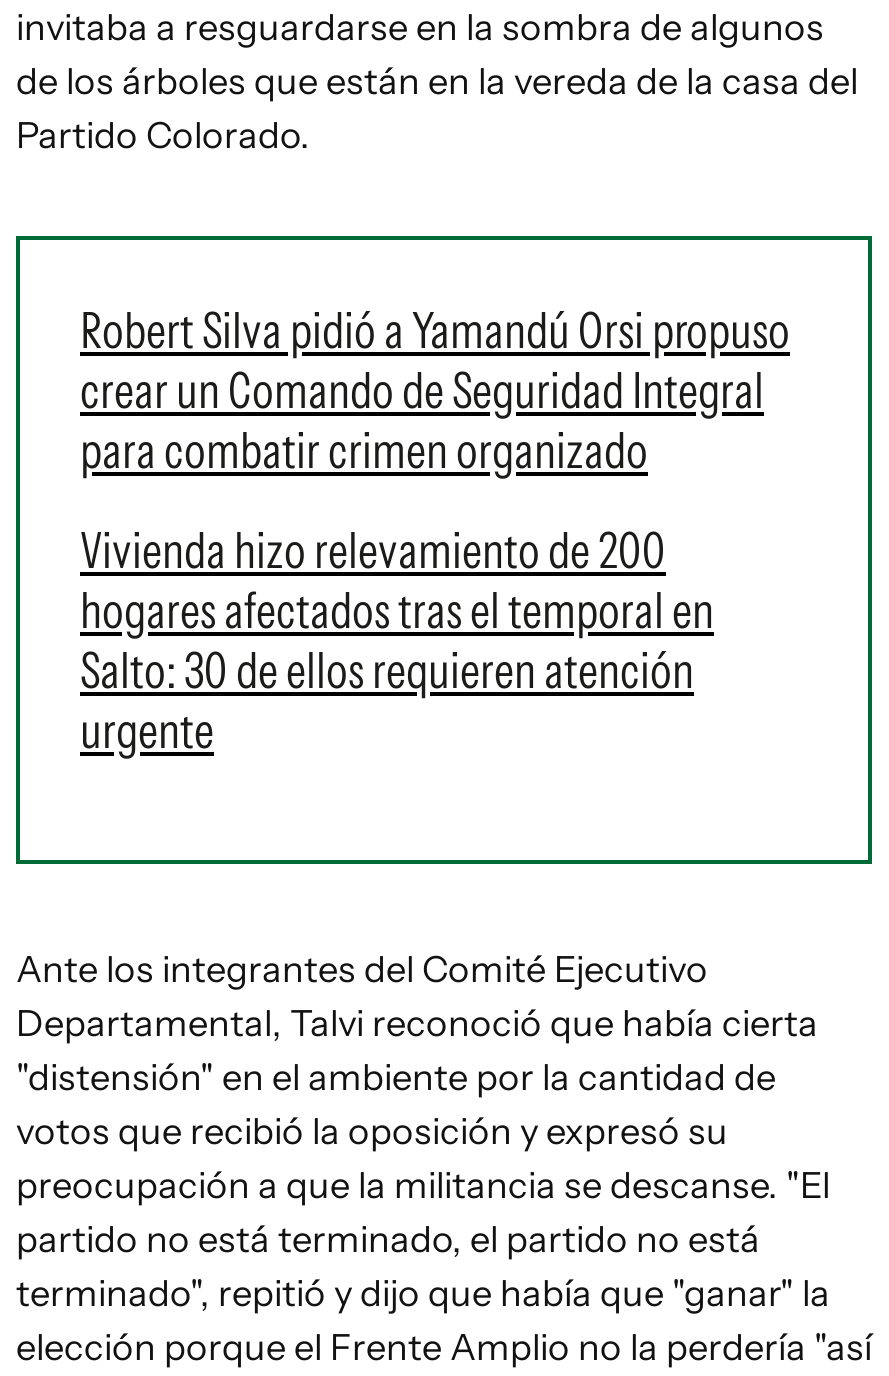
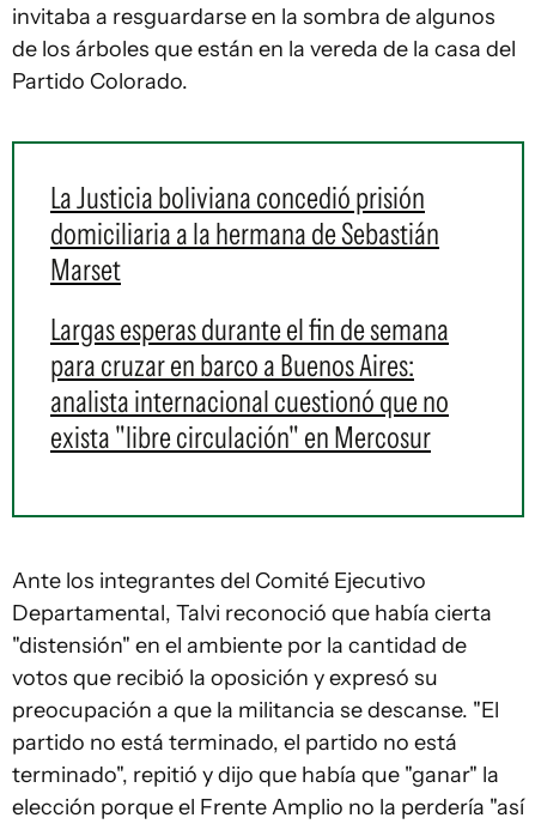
- Robert Silva pidió a Yamandú Orsi propuso
- crear un Comando de Seguridad Integral
- para combatir crimen organizado
+ La Justicia boliviana concedió prisión
+ domiciliaria a la hermana de Sebastián
+ Marset

- Vivienda hizo relevamiento de 200
- hogares afectados tras el temporal en
- Salto: 30 de ellos requieren atención
- urgente
+ Largas esperas durante el fin de semana
+ para cruzar en barco a Buenos Aires:
+ analista internacional cuestionó que no
+ exista "libre circulación" en Mercosur
